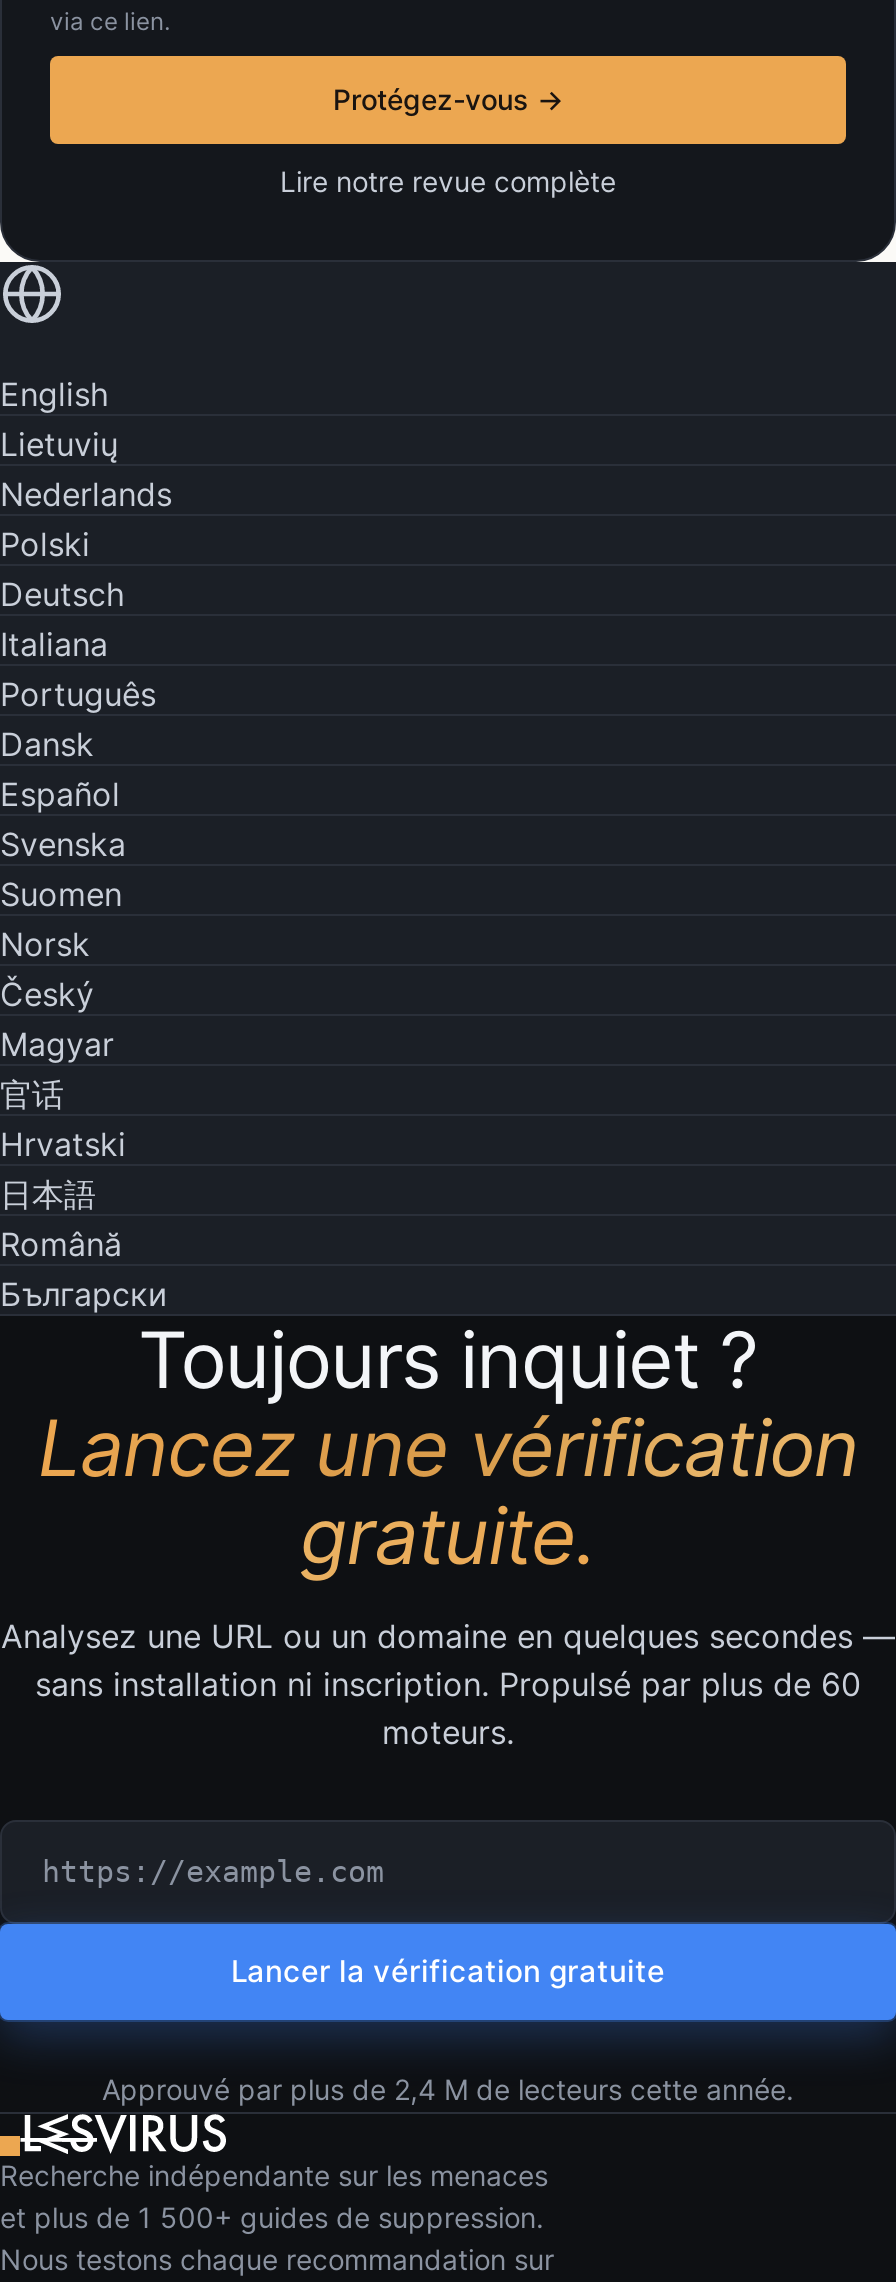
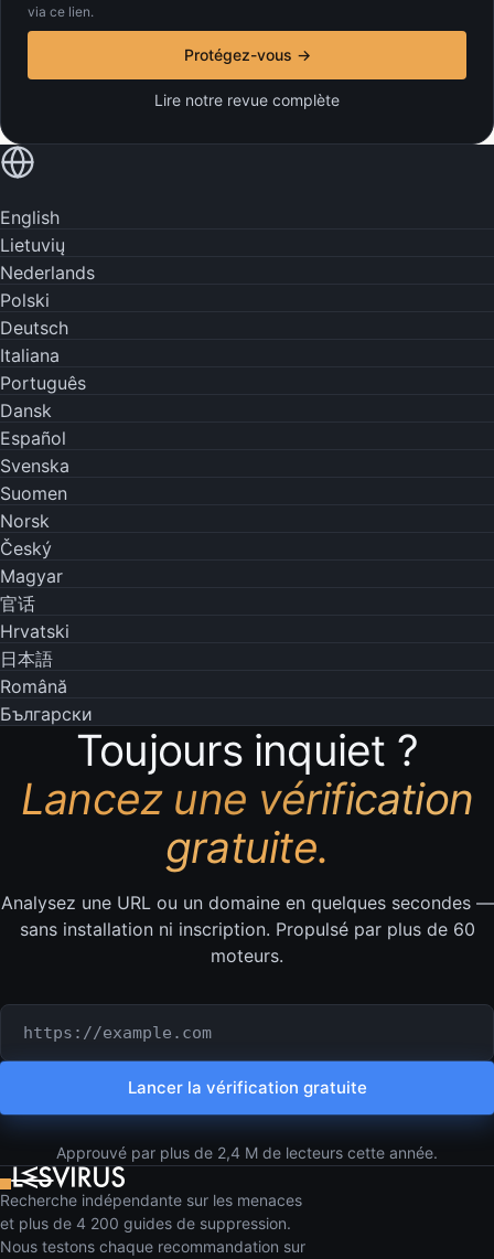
- et plus de 1 500+ guides de suppression.
+ et plus de 4 200 guides de suppression.
